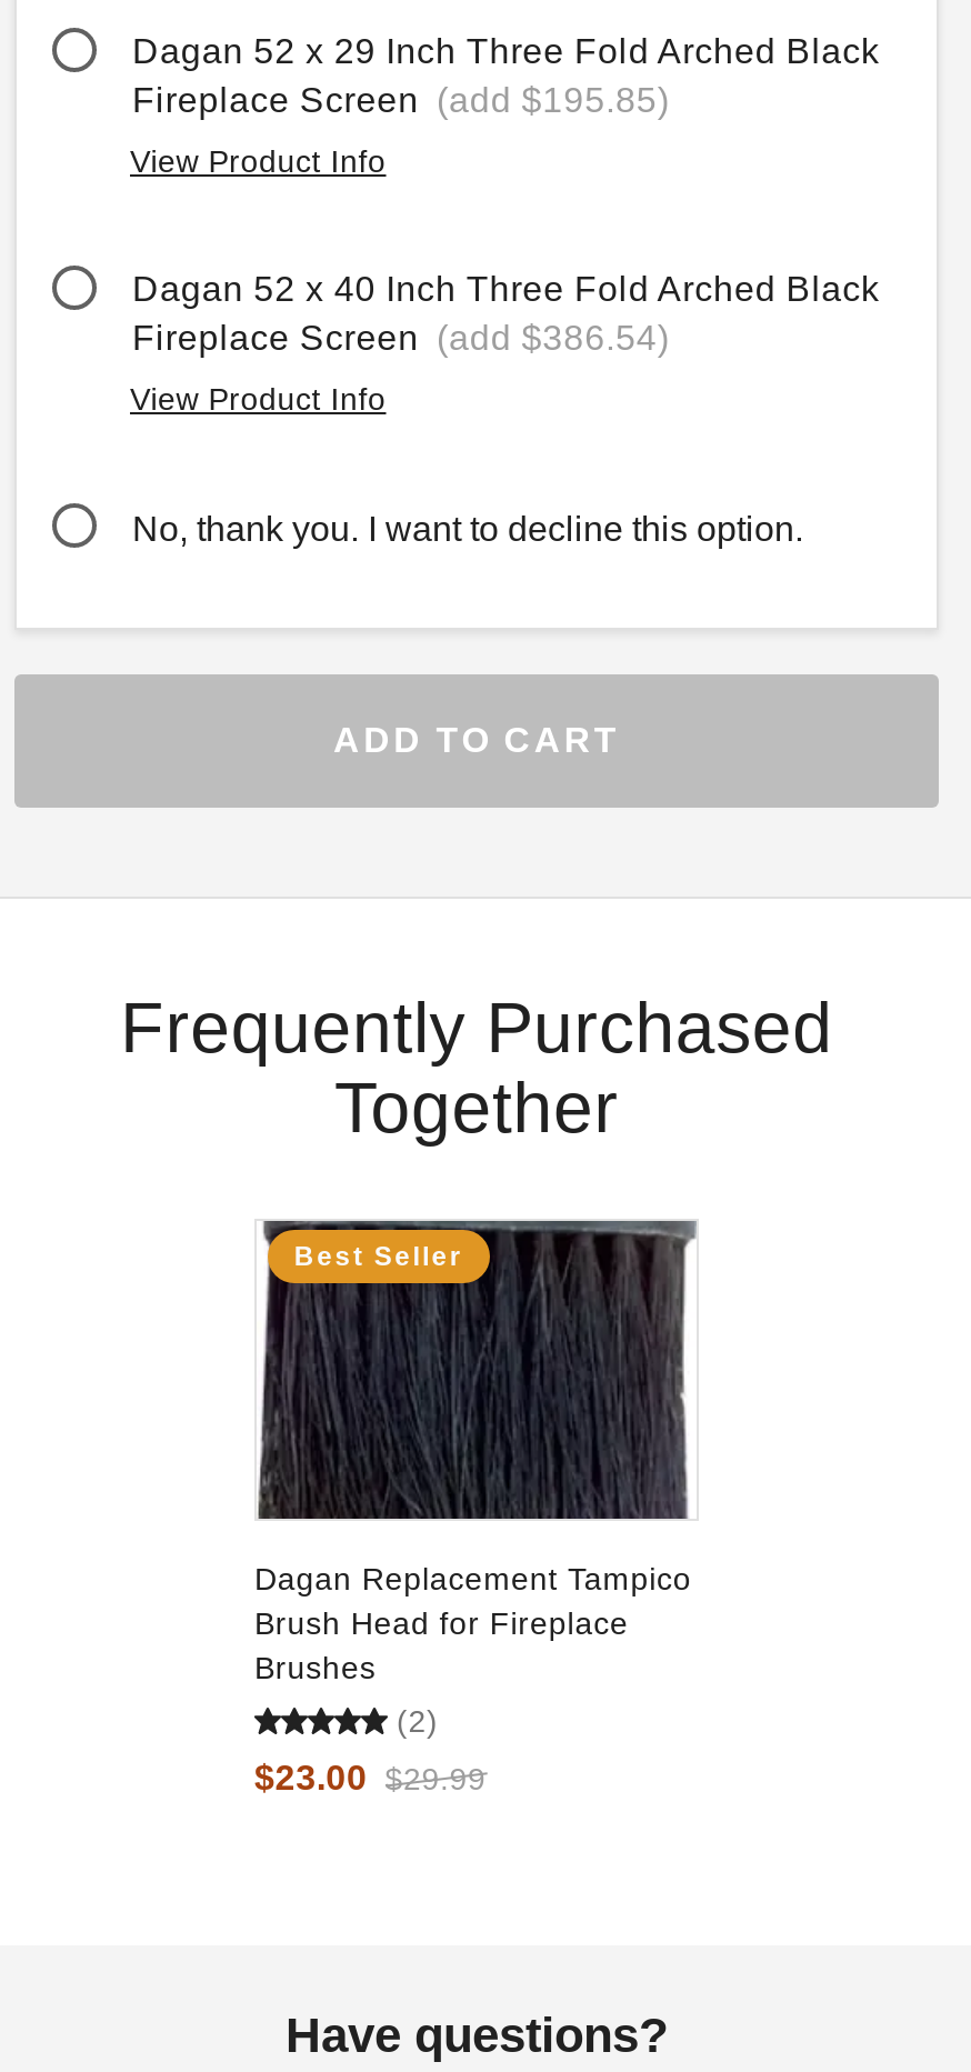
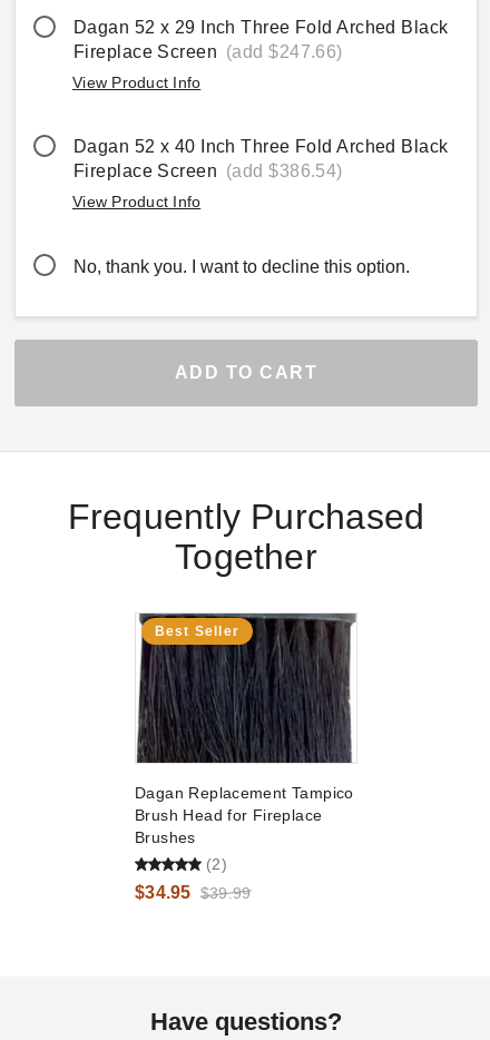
- Fireplace Screen (add $195.85)
+ Fireplace Screen (add $247.66)

- $23.00 $29.99
+ $34.95 $39.99
